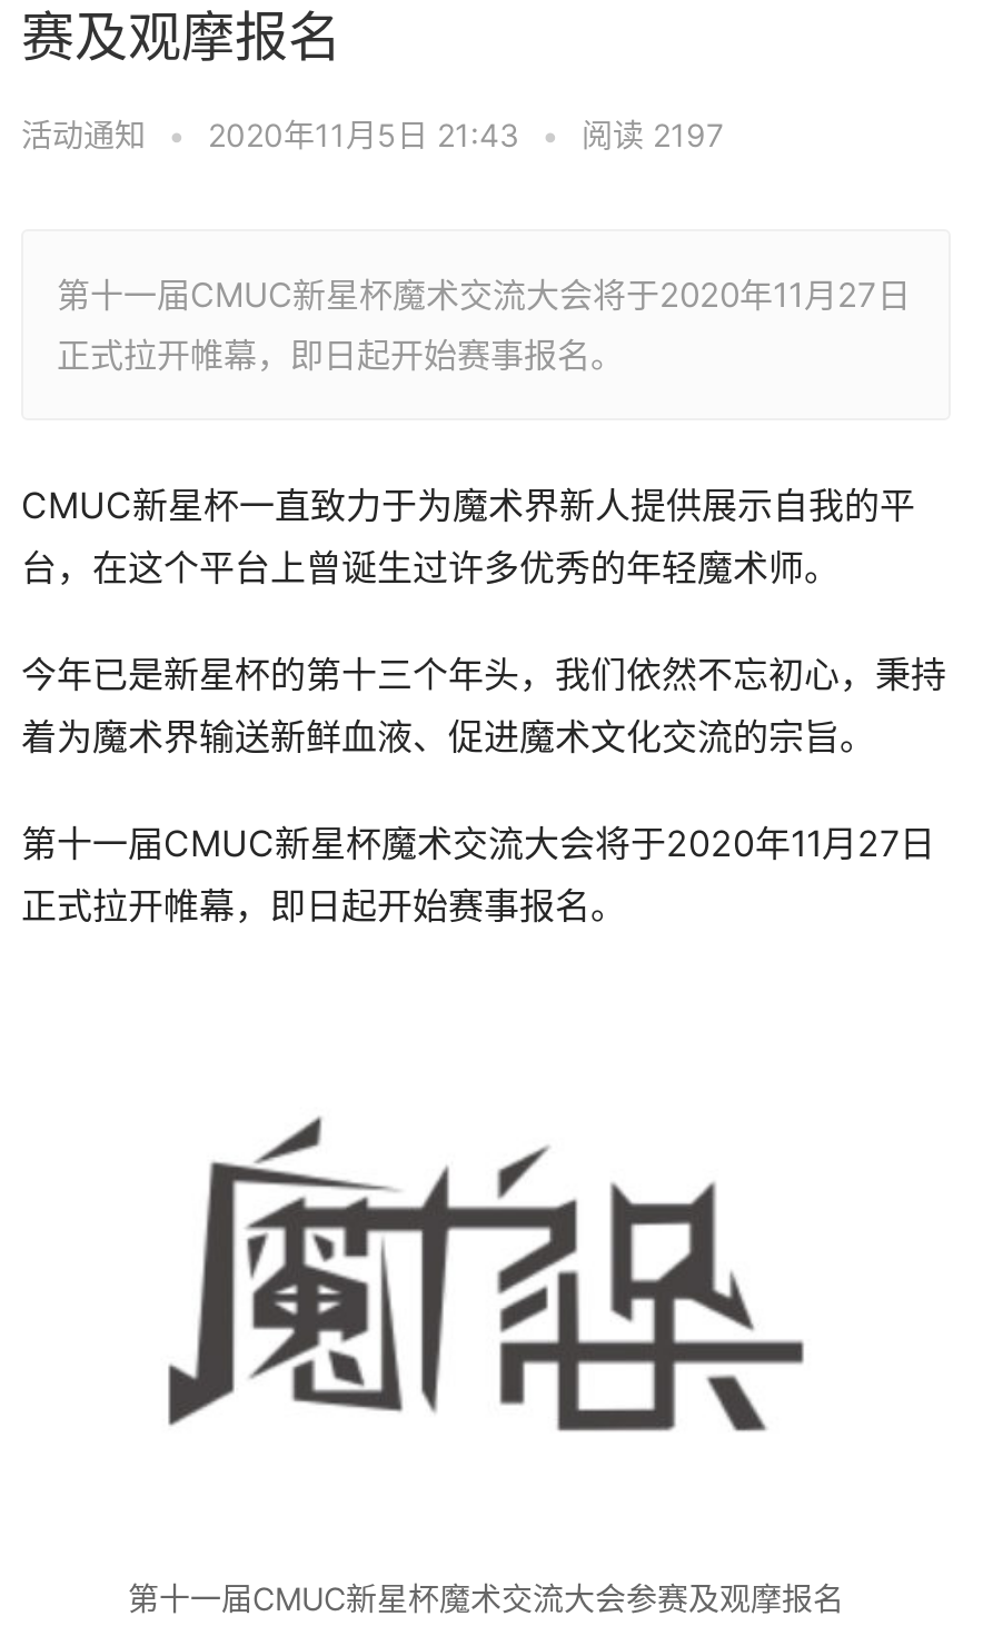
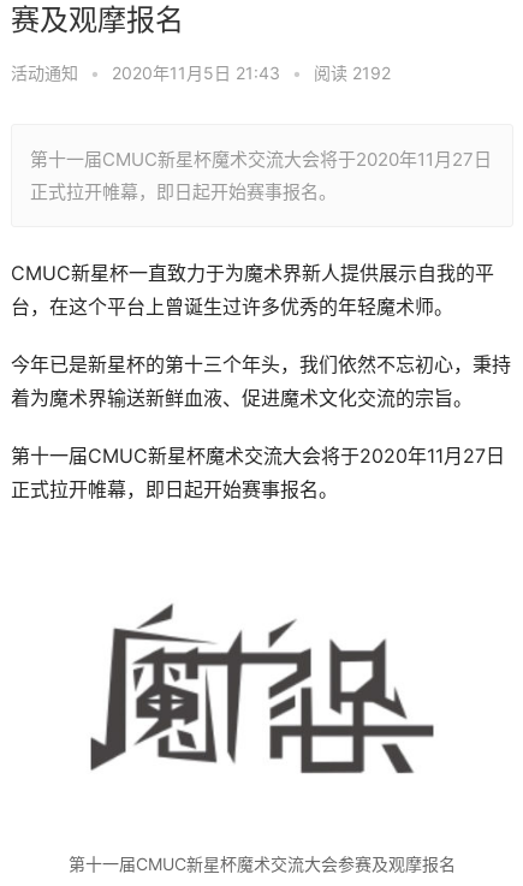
- 活动通知 • 2020年11月5日 21:43 • 阅读 2197
+ 活动通知 • 2020年11月5日 21:43 • 阅读 2192
